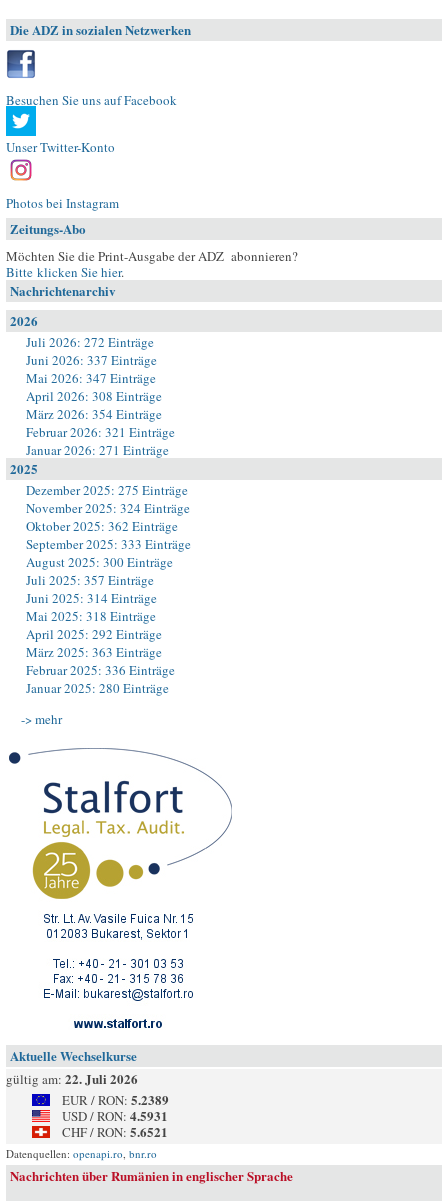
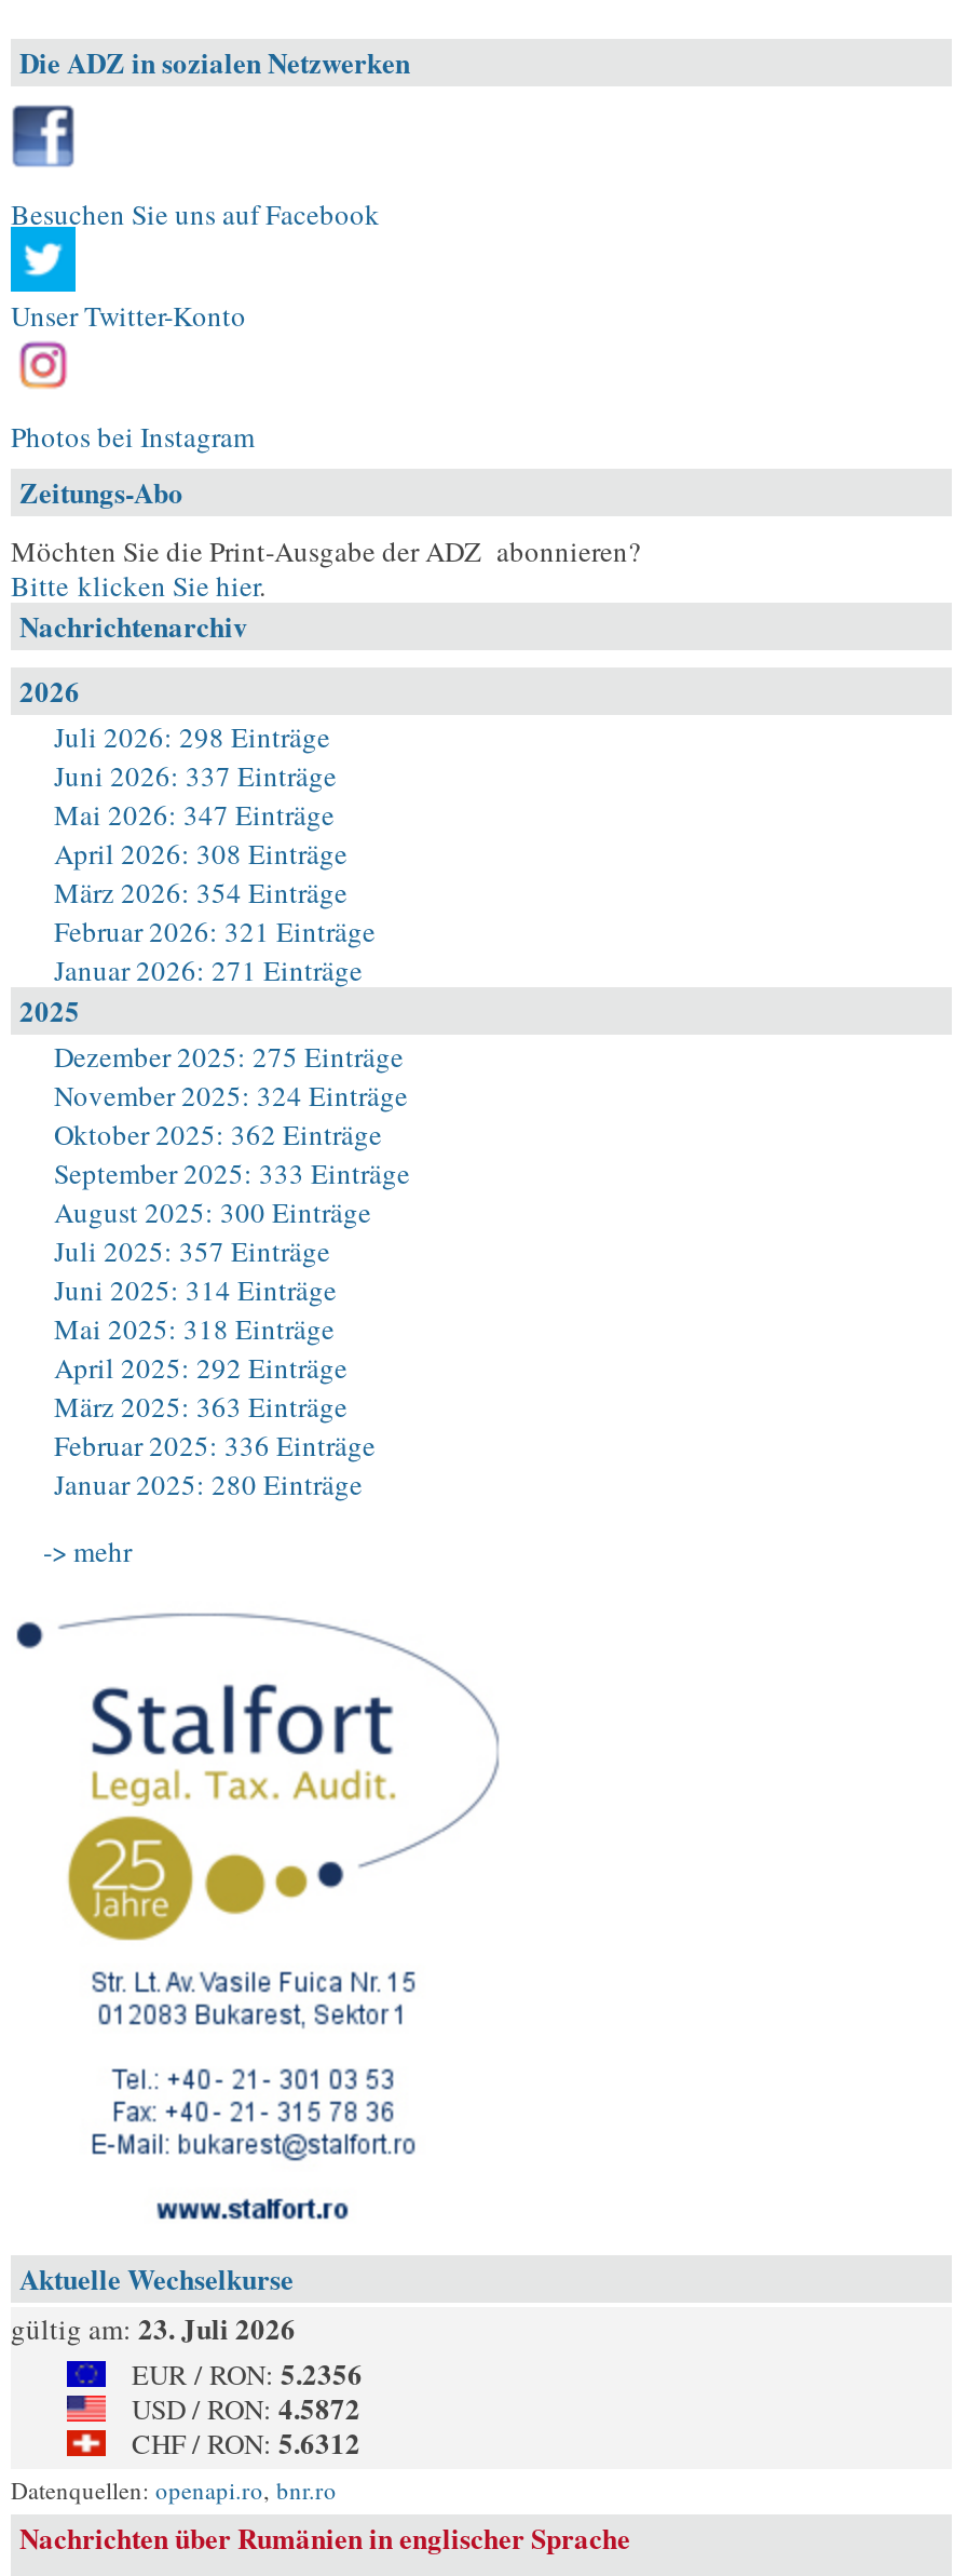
- Juli 2026: 272 Einträge
+ Juli 2026: 298 Einträge

- gültig am: 22. Juli 2026
+ gültig am: 23. Juli 2026

- EUR / RON: 5.2389
+ EUR / RON: 5.2356

- USD / RON: 4.5931
+ USD / RON: 4.5872

- CHF / RON: 5.6521
+ CHF / RON: 5.6312
